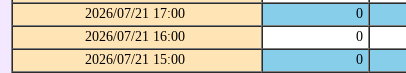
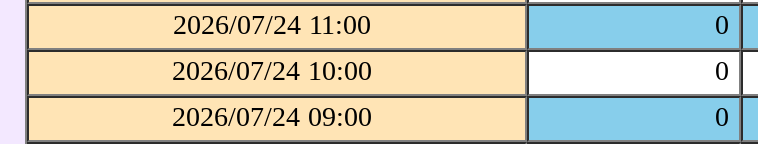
- 2026/07/21 17:00
+ 2026/07/24 11:00

- 2026/07/21 16:00
+ 2026/07/24 10:00

- 2026/07/21 15:00
+ 2026/07/24 09:00
